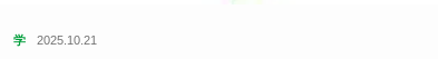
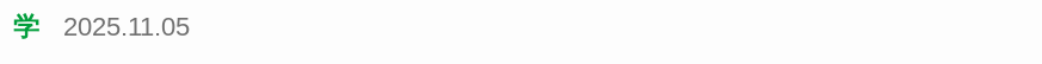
- 学 2025.10.21
+ 学 2025.11.05
